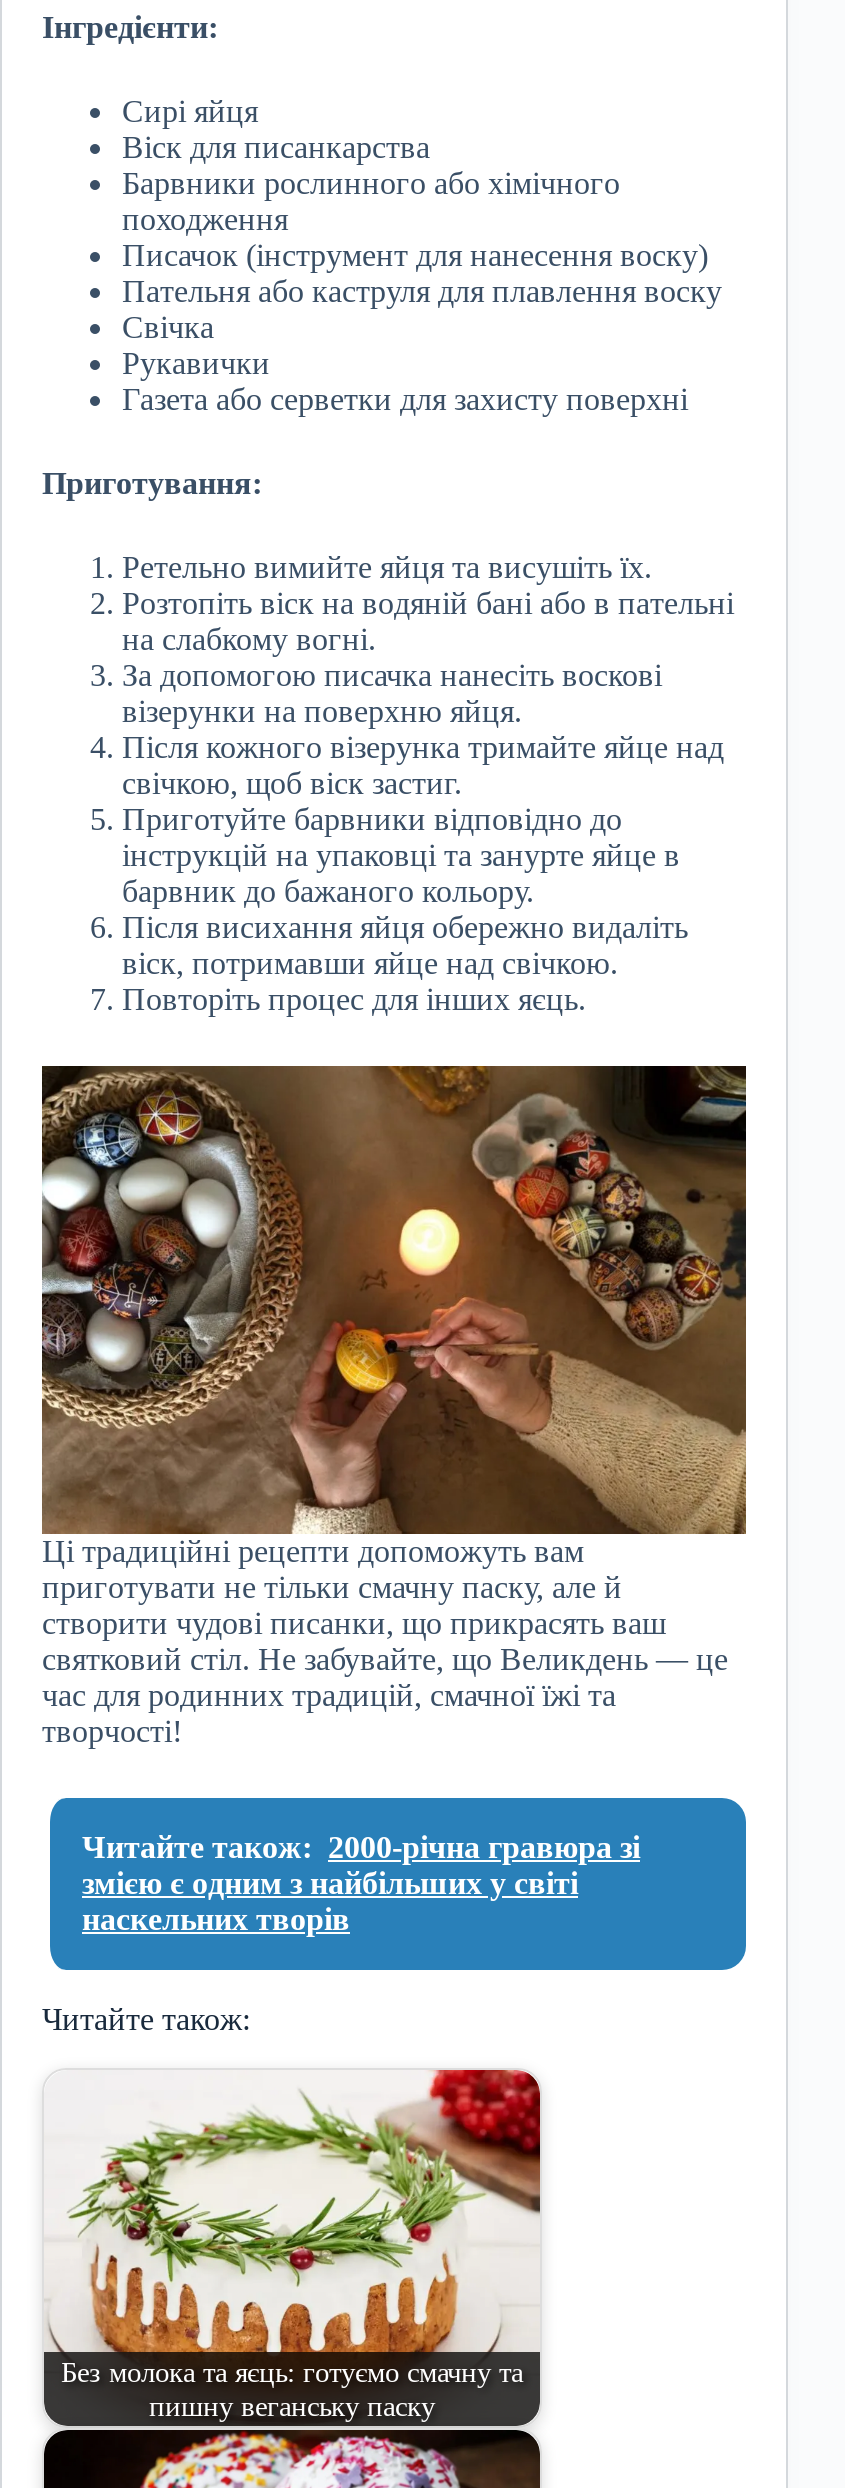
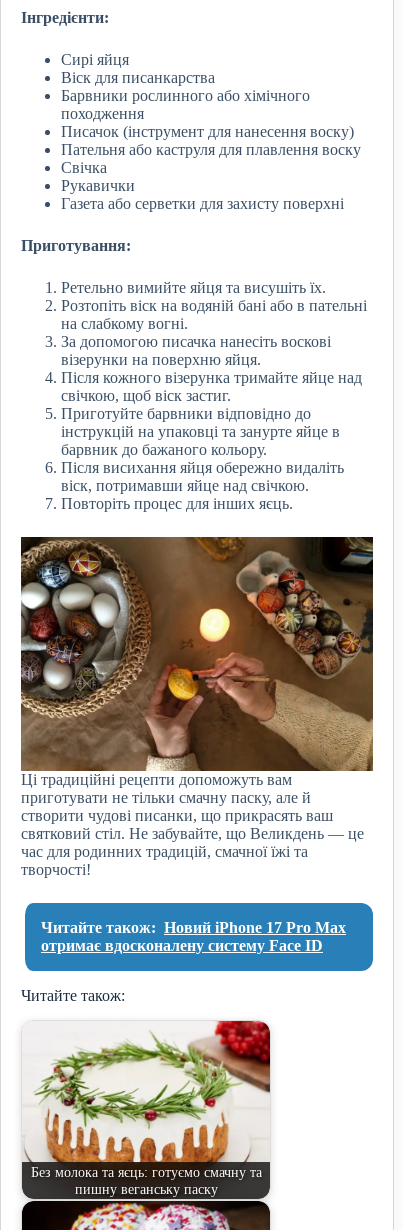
- Читайте також: 2000-річна гравюра зі
- змією є одним з найбільших у світі
- наскельних творів
+ Читайте також: Новий iPhone 17 Pro Max
+ отримає вдосконалену систему Face ID
